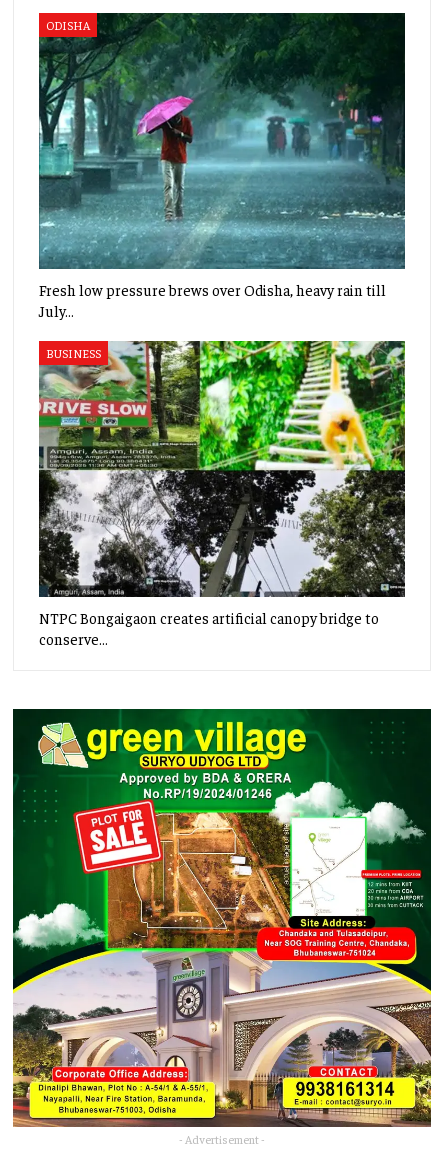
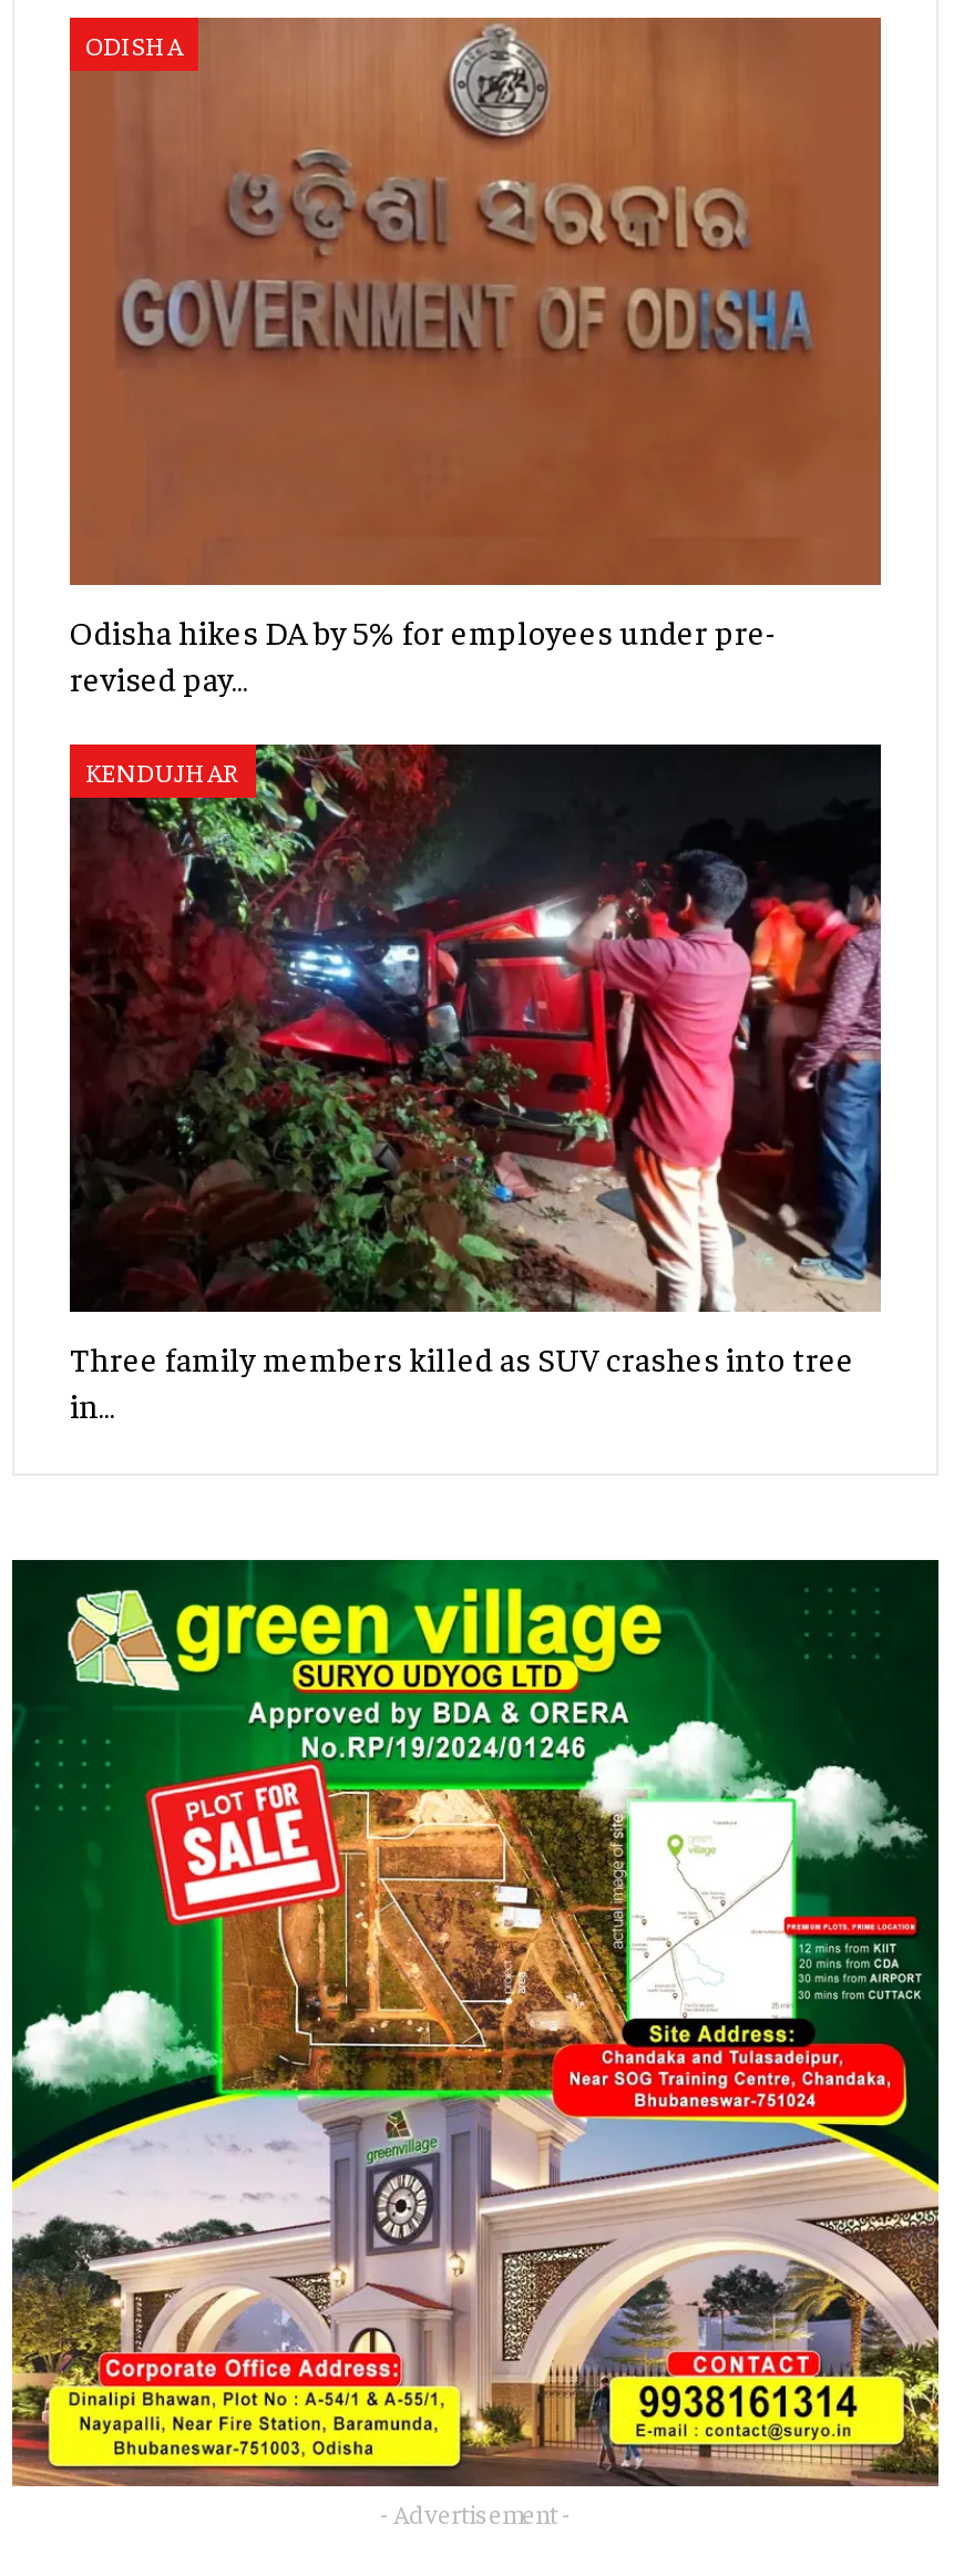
- [image]
- Fresh low pressure brews over Odisha, heavy rain till
- July…
+ [image]
+ Odisha hikes DA by 5% for employees under pre-
+ revised pay…

- [image]
- BUSINESS
+ [image]
+ KENDUJHAR

- NTPC Bongaigaon creates artificial canopy bridge to
- conserve…
+ Three family members killed as SUV crashes into tree
+ in…
